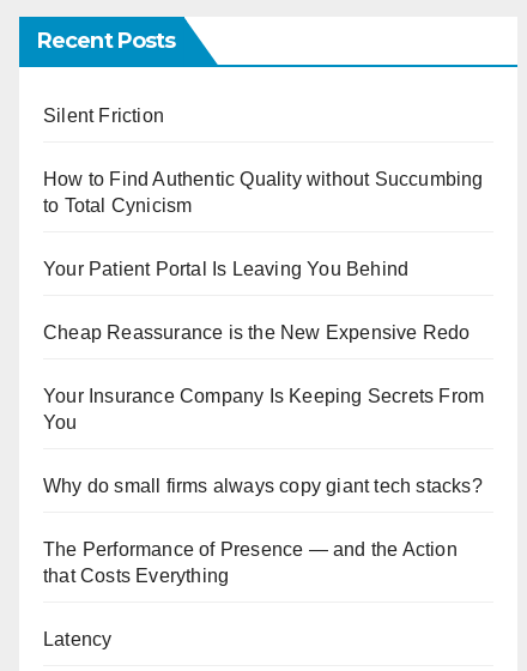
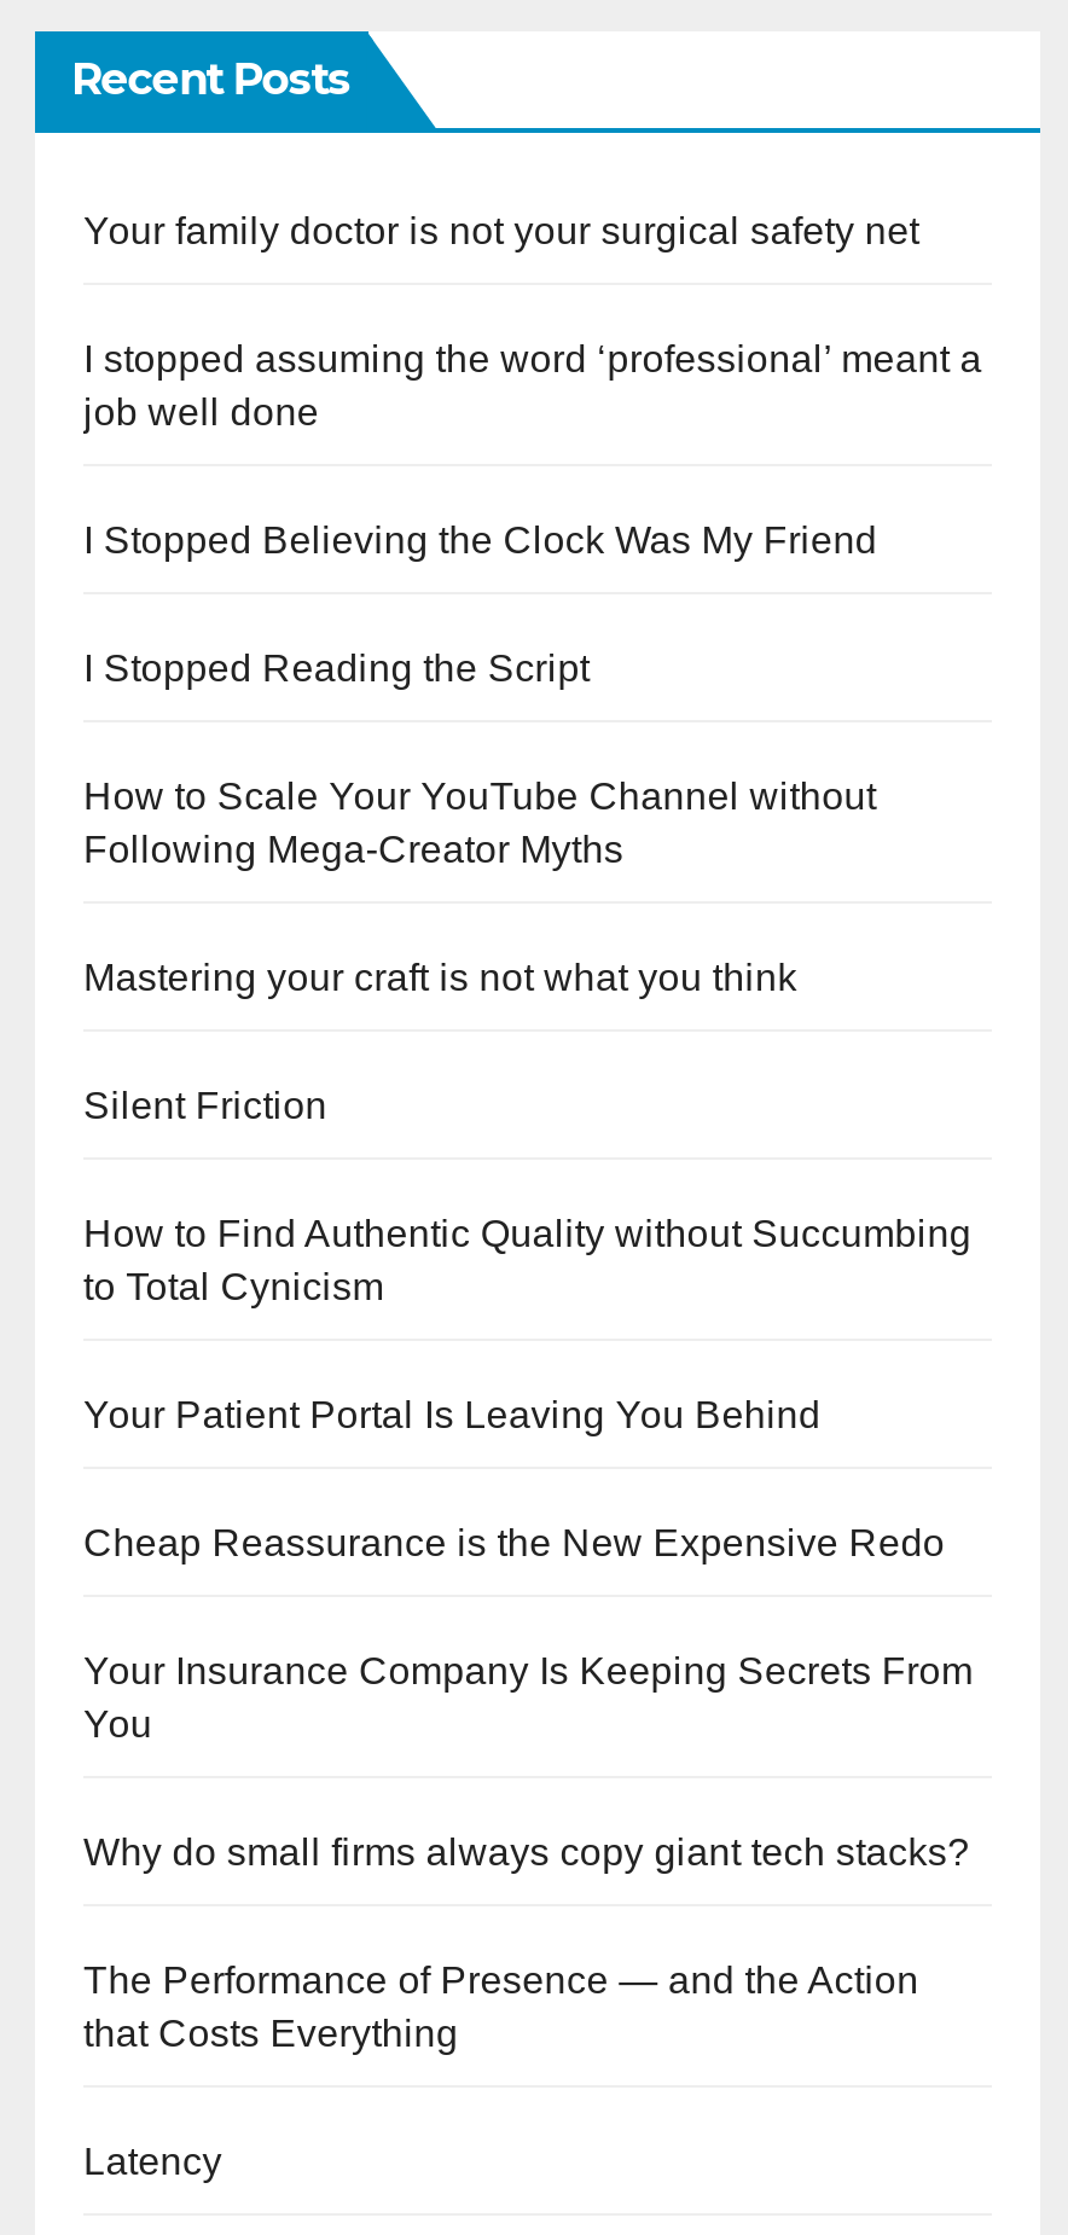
+ Your family doctor is not your surgical safety net
+ I stopped assuming the word ‘professional’ meant a
+ job well done
+ I Stopped Believing the Clock Was My Friend
+ I Stopped Reading the Script
+ How to Scale Your YouTube Channel without
+ Following Mega-Creator Myths
+ Mastering your craft is not what you think
